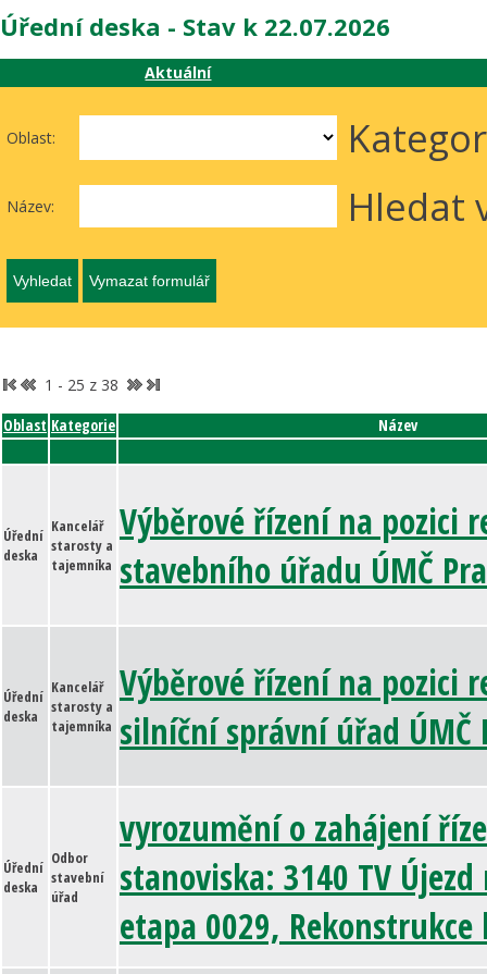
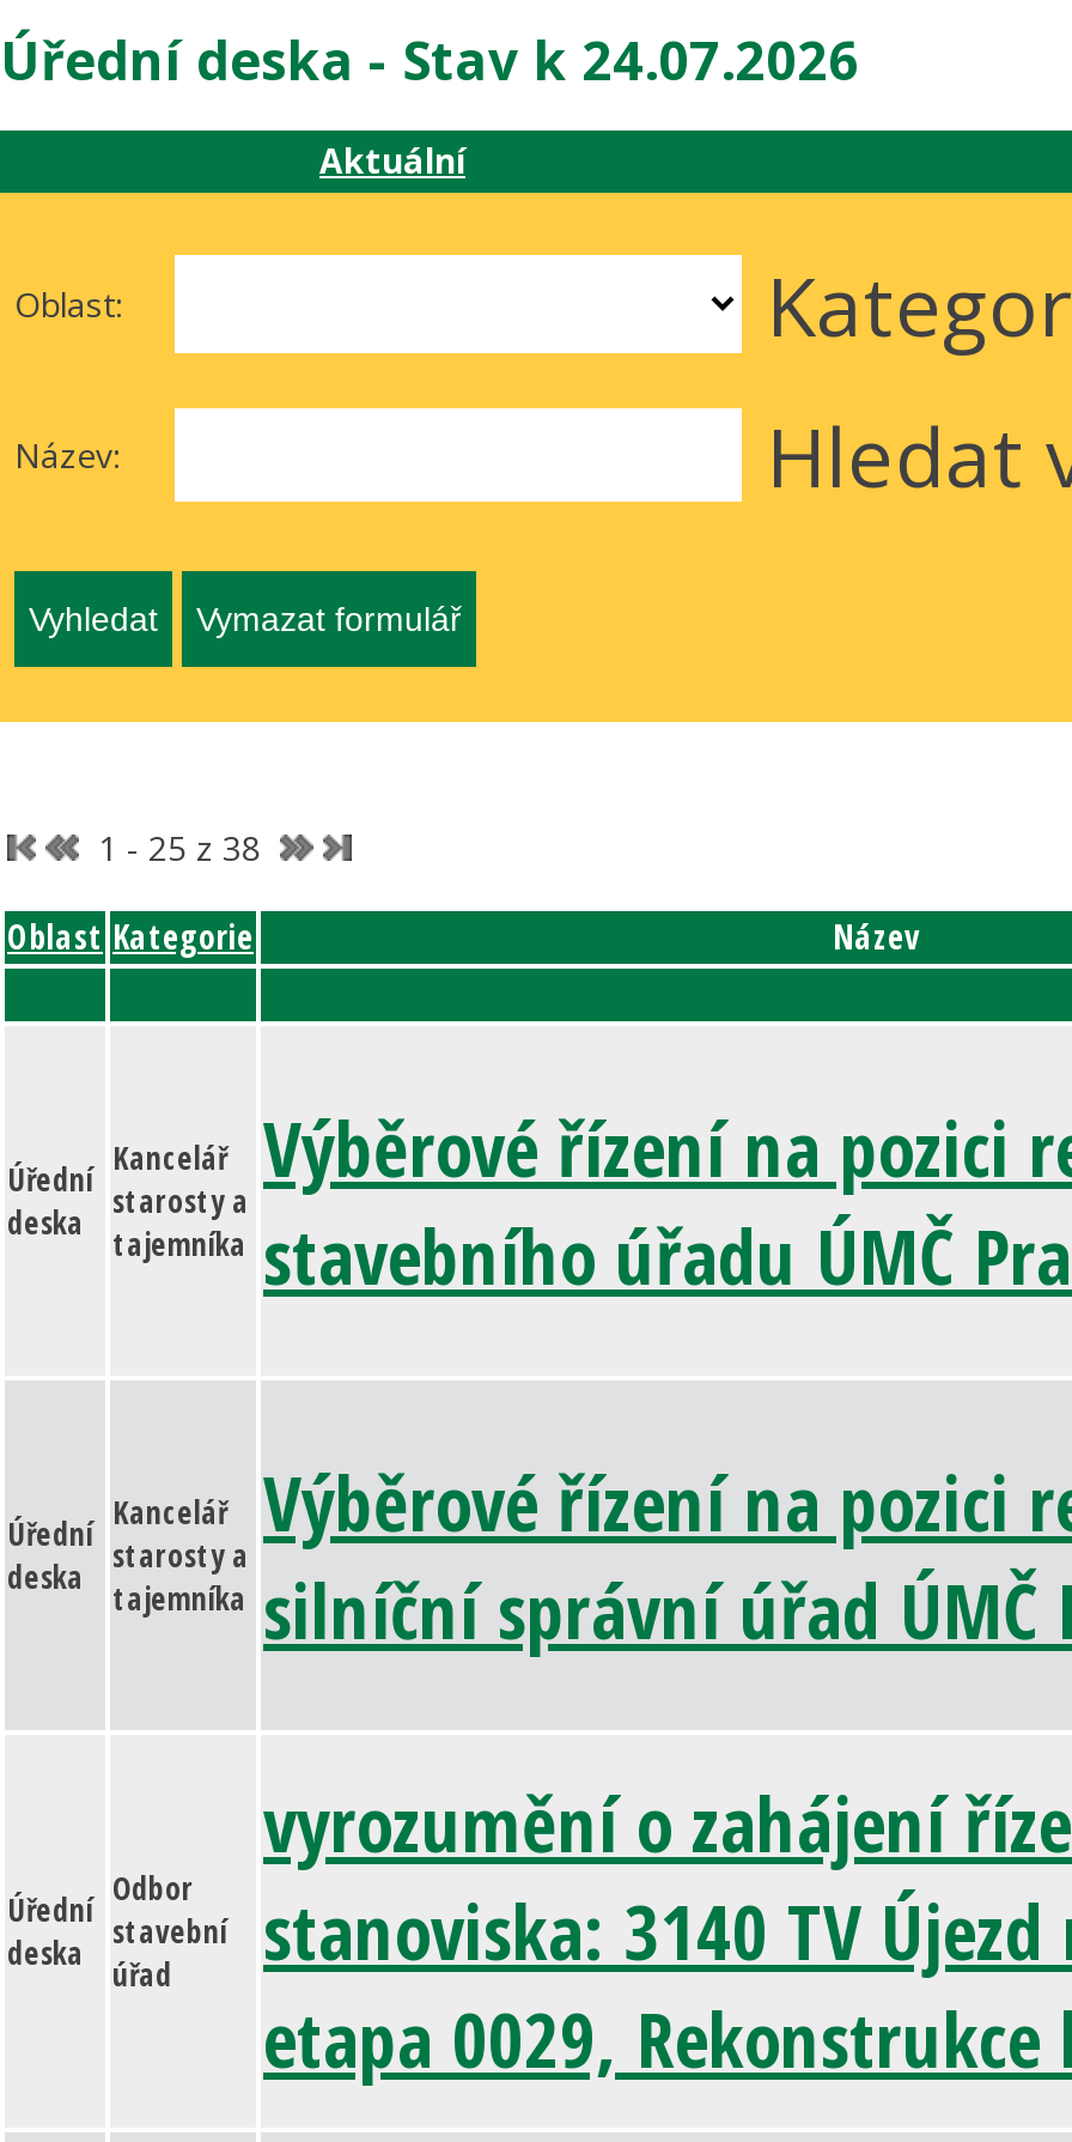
- Úřední deska - Stav k 22.07.2026
+ Úřední deska - Stav k 24.07.2026
